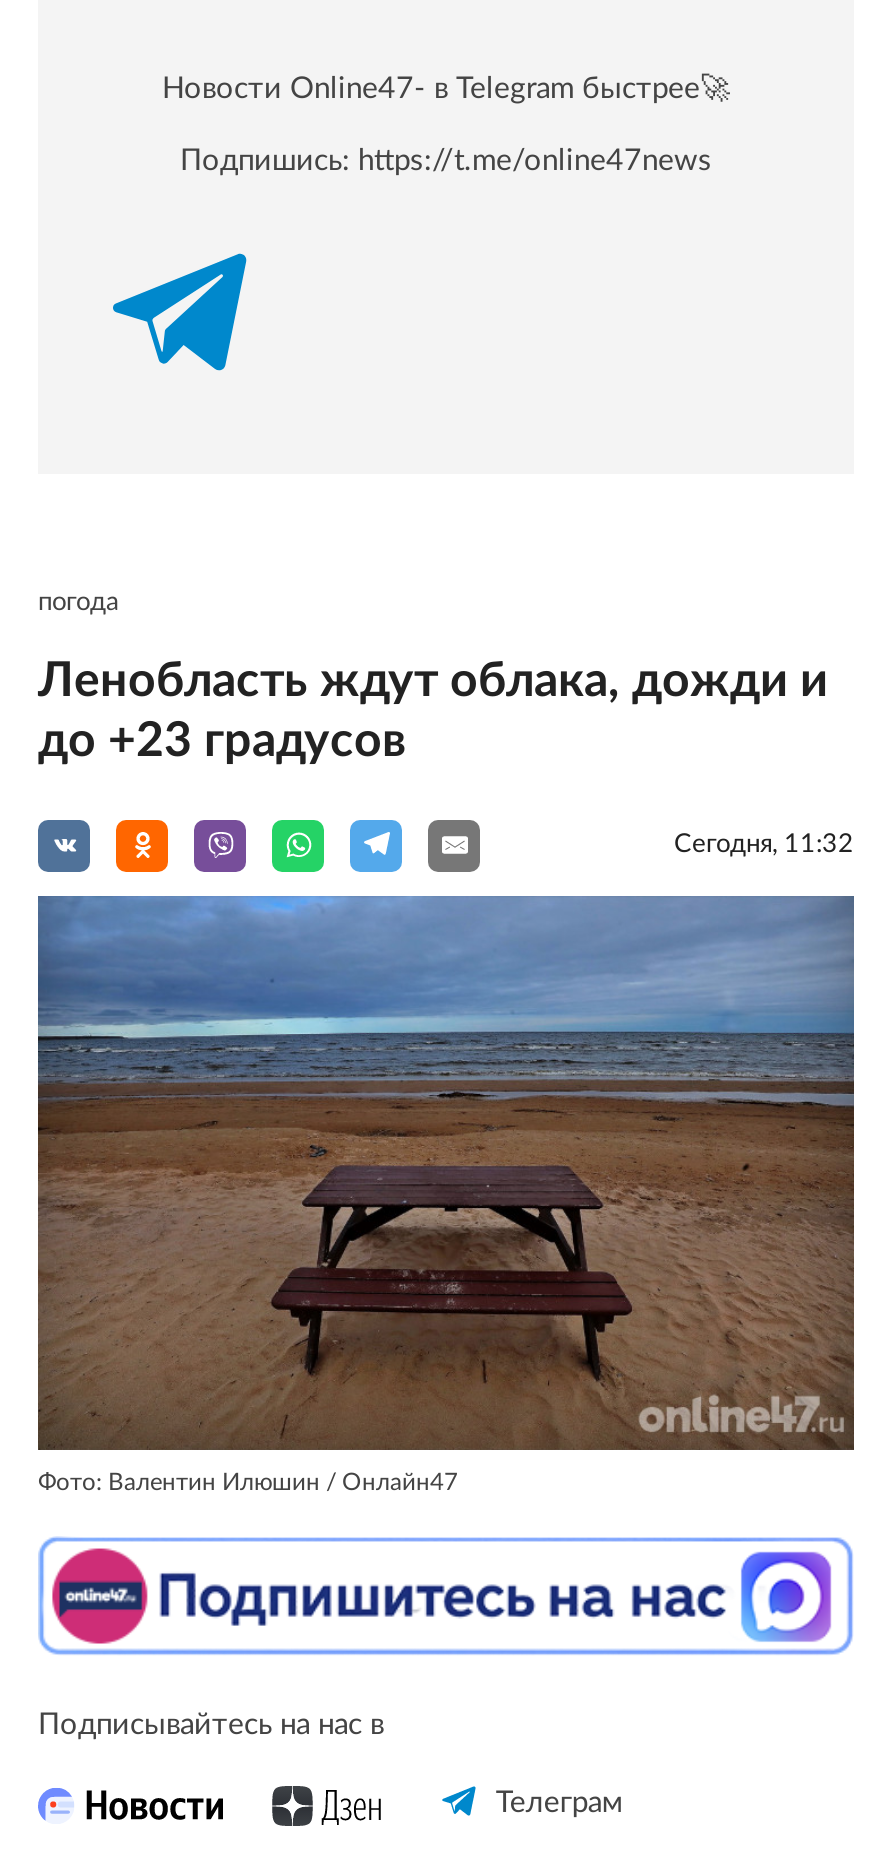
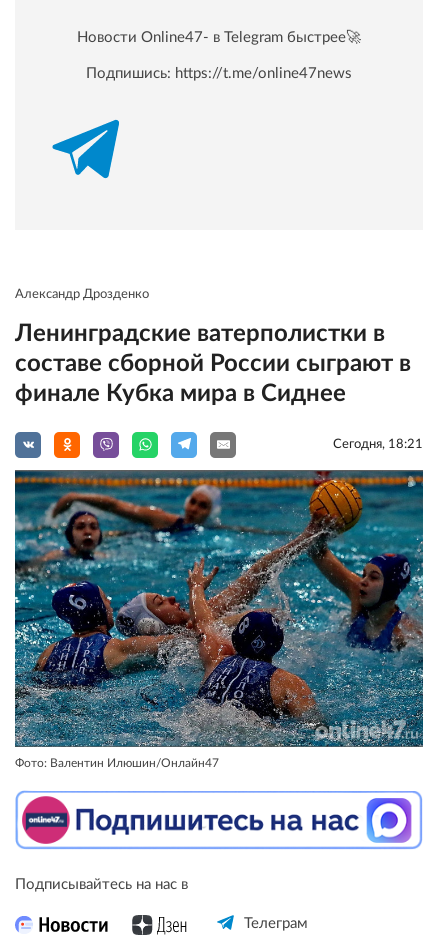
- погода
+ Александр Дрозденко

- Ленобласть ждут облака, дожди и
- до +23 градусов
+ Ленинградские ватерполистки в
+ составе сборной России сыграют в
+ финале Кубка мира в Сиднее

- Сегодня, 11:32
+ Сегодня, 18:21

- [image]
- Фото: Валентин Илюшин / Онлайн47
+ [image]
+ Фото: Валентин Илюшин/Oнлайн47
